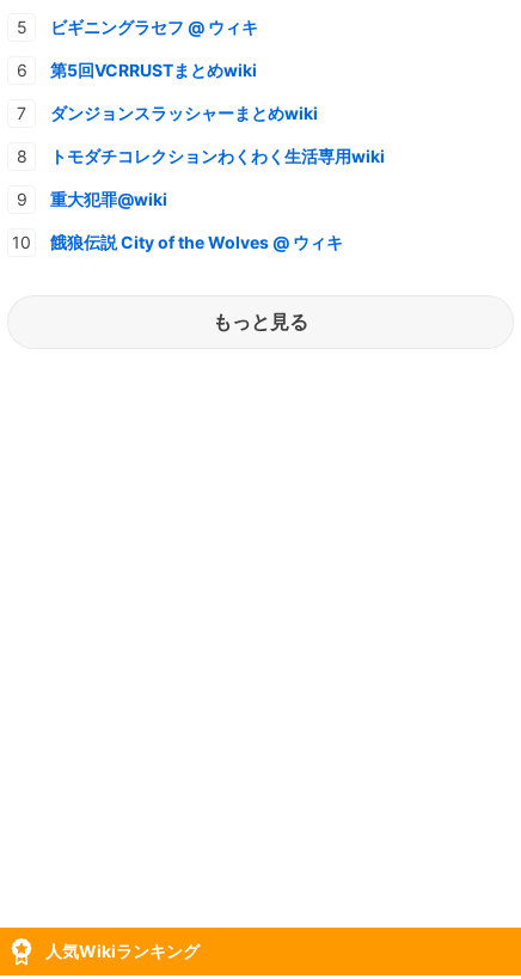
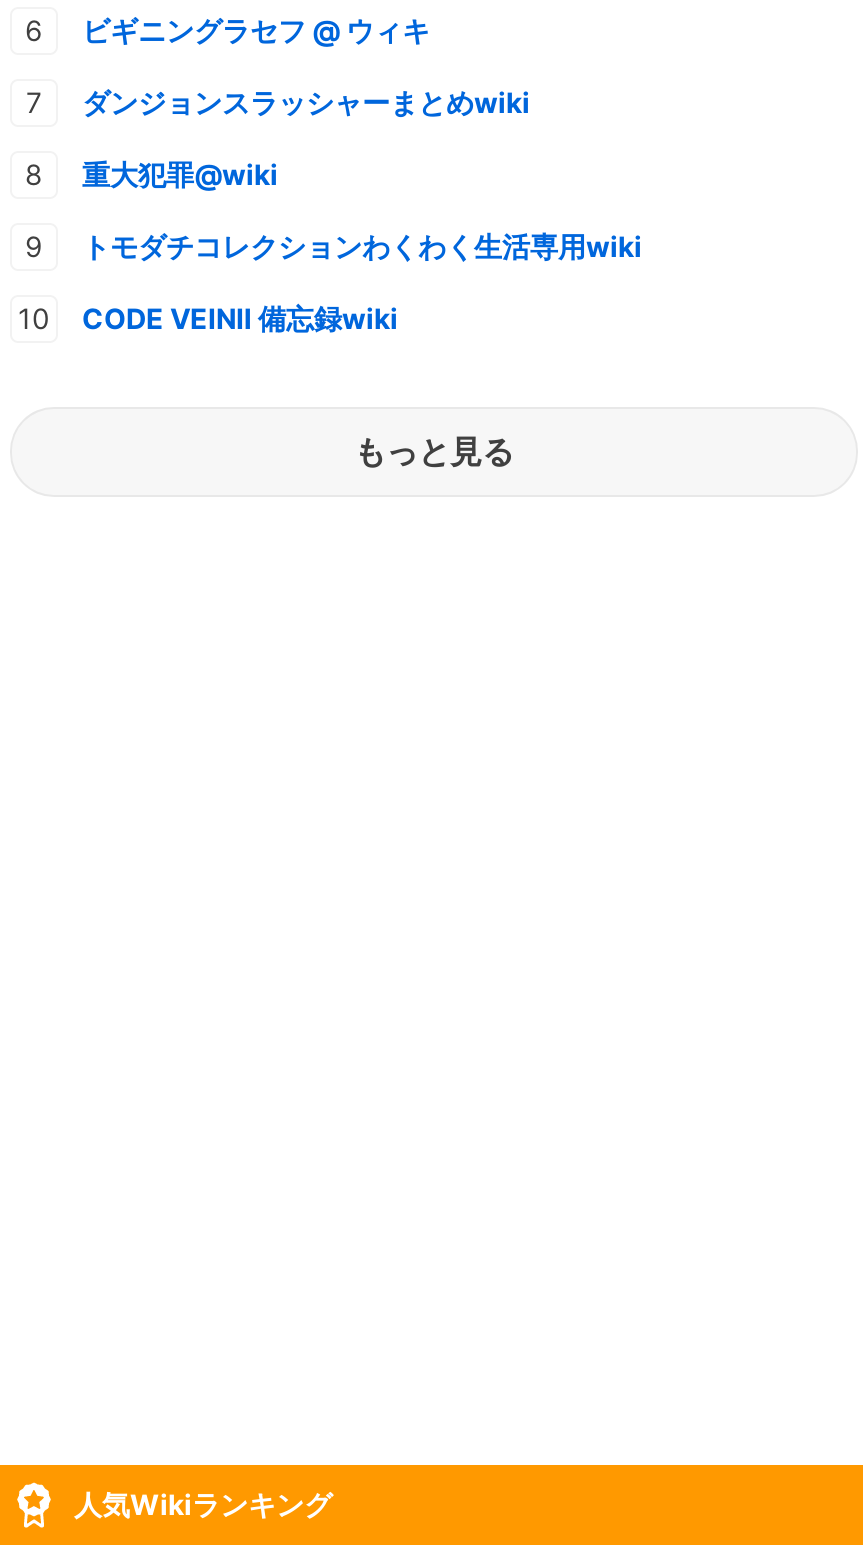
- 第5回VCRRUSTまとめwiki

moved up: 重大犯罪@wiki

- 餓狼伝説 City of the Wolves @ ウィキ
+ CODE VEINⅡ 備忘録wiki
